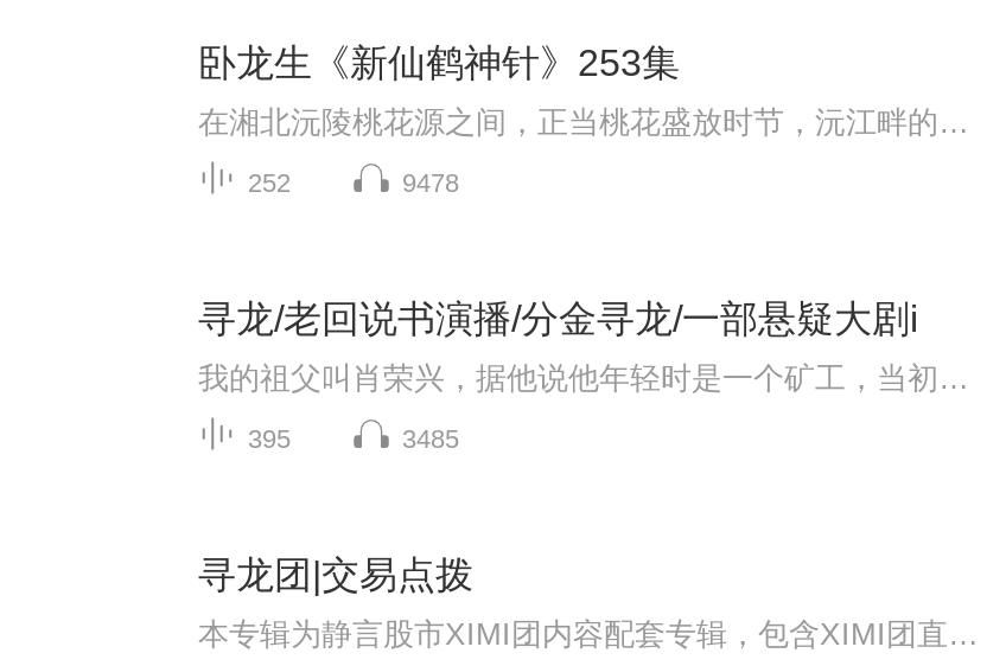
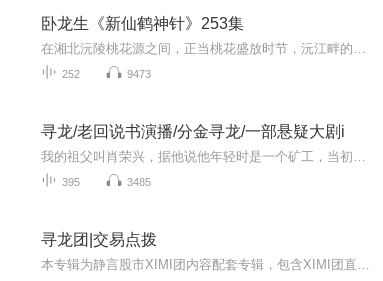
- 9478
+ 9473
